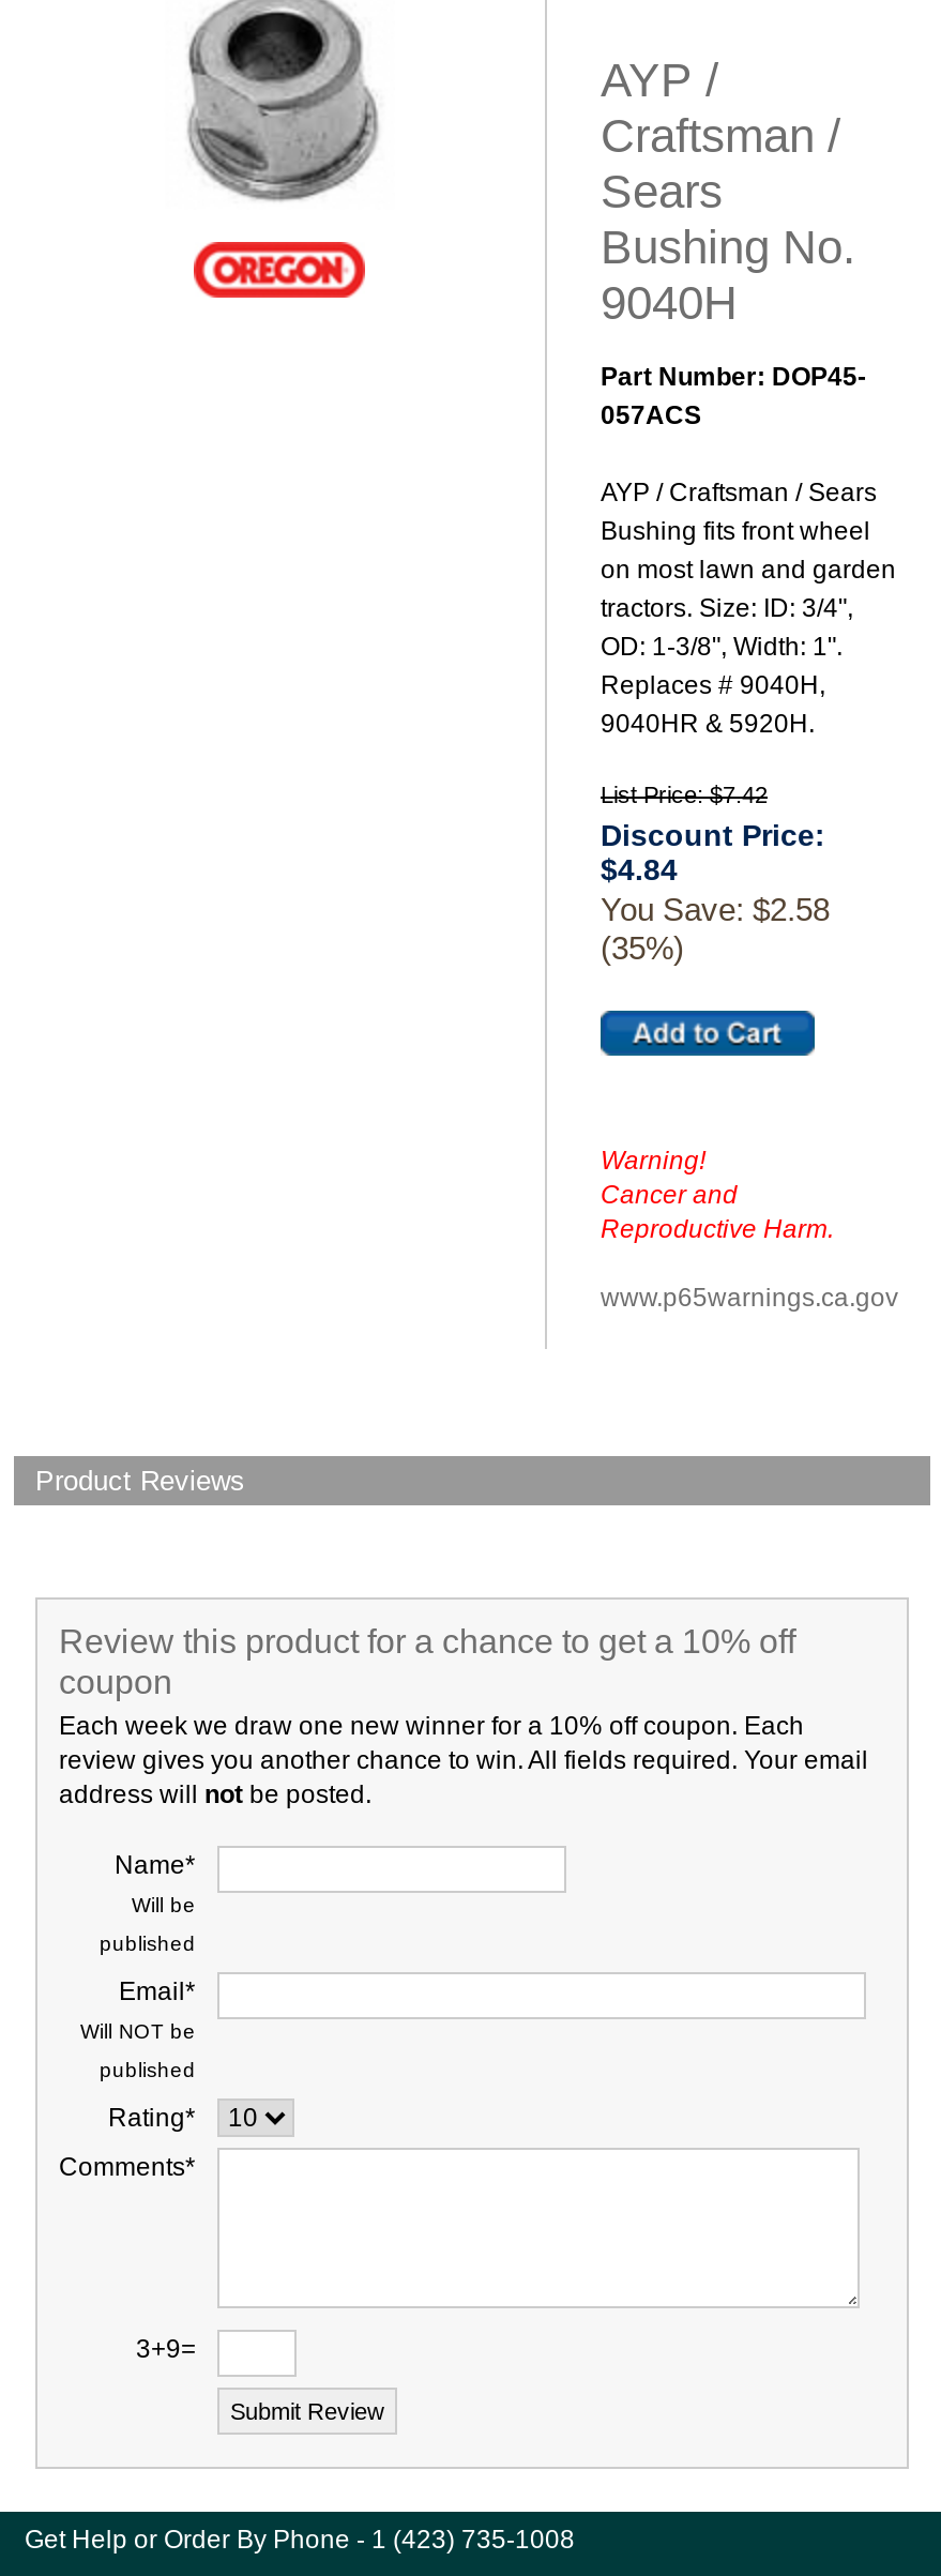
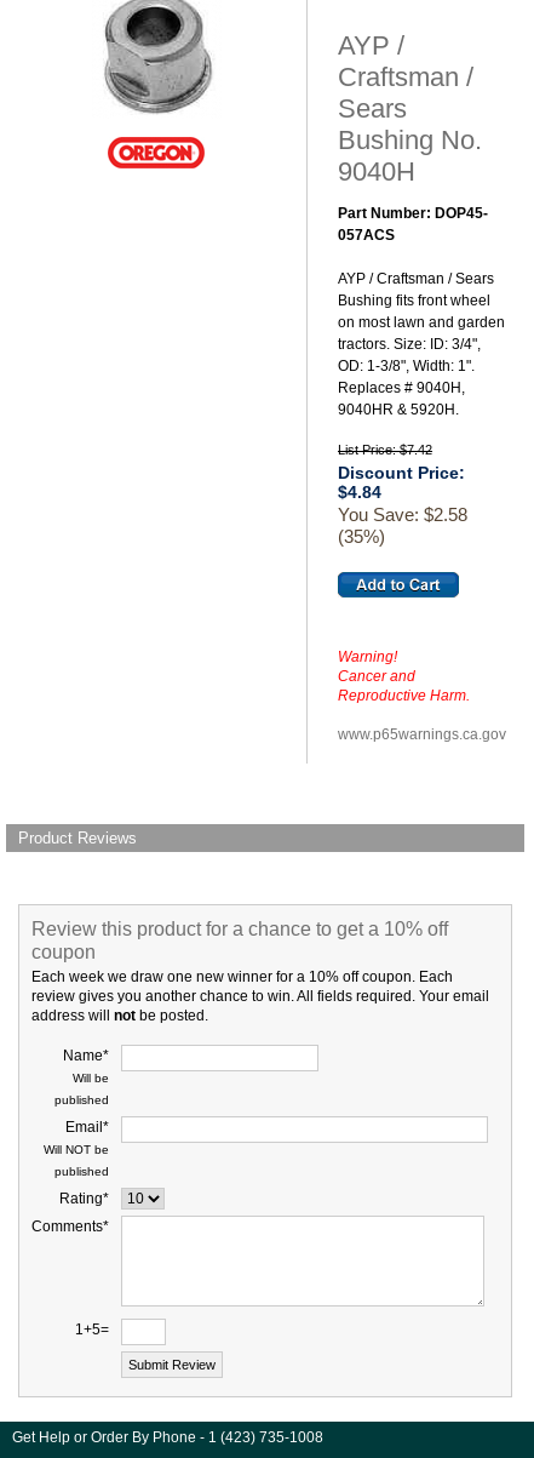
- 3+9=
+ 1+5=
